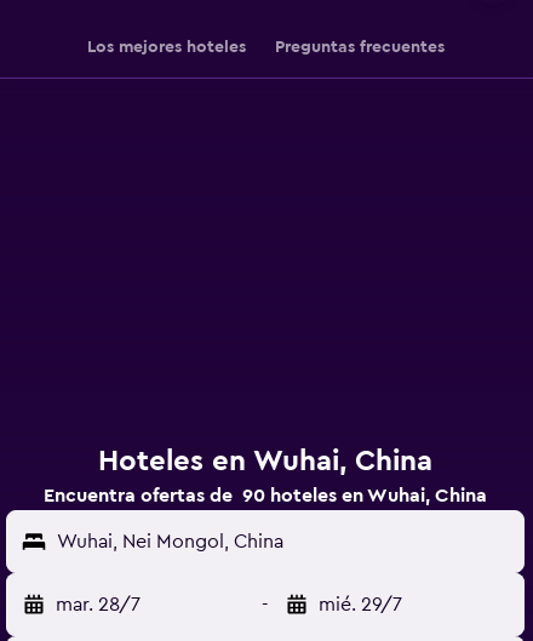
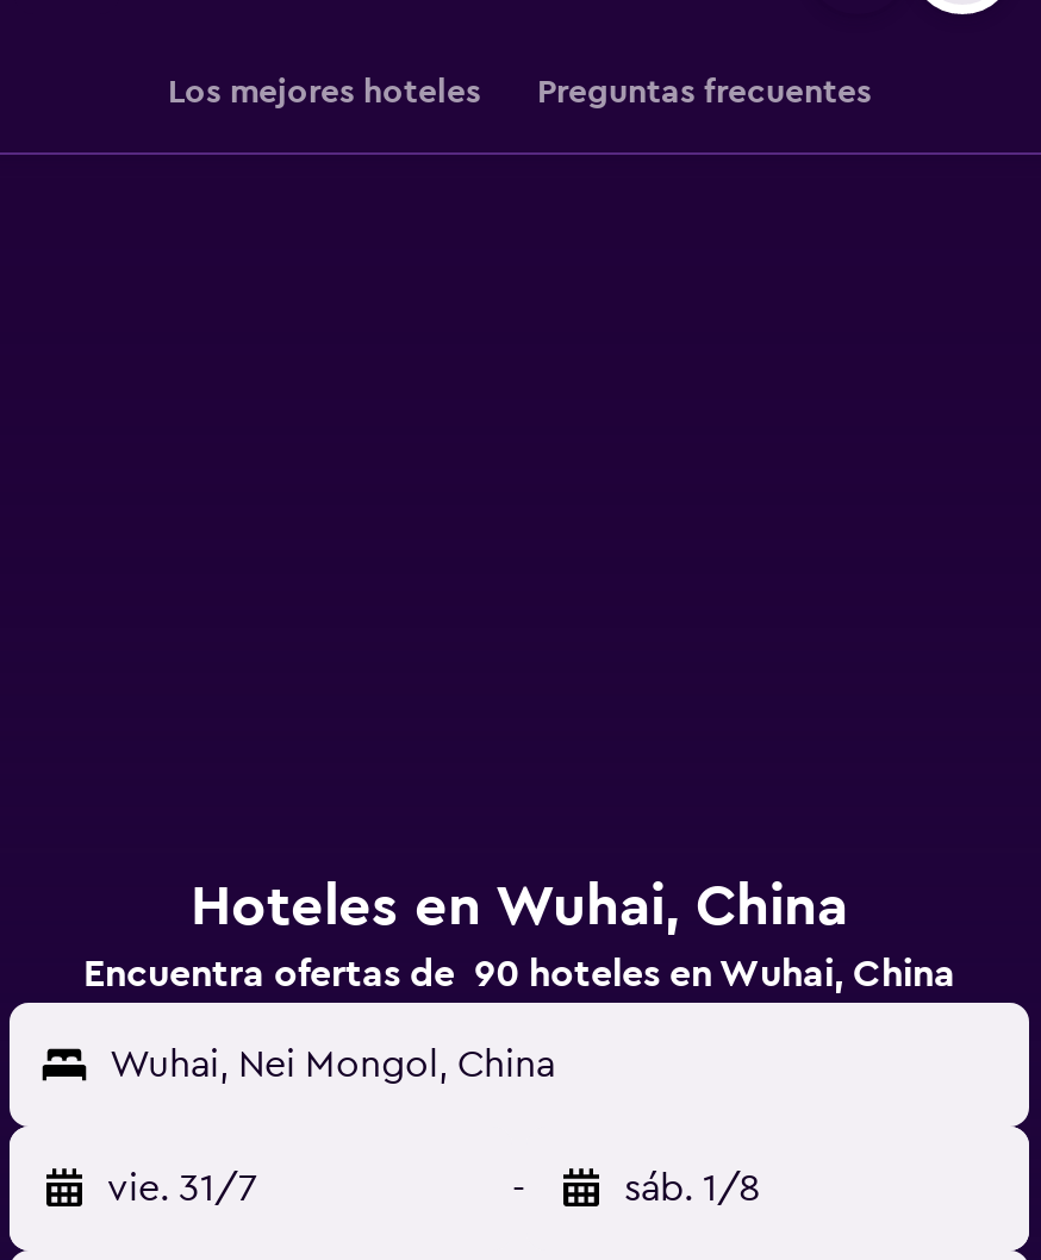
- mar. 28/7
+ vie. 31/7

- mié. 29/7
+ sáb. 1/8
